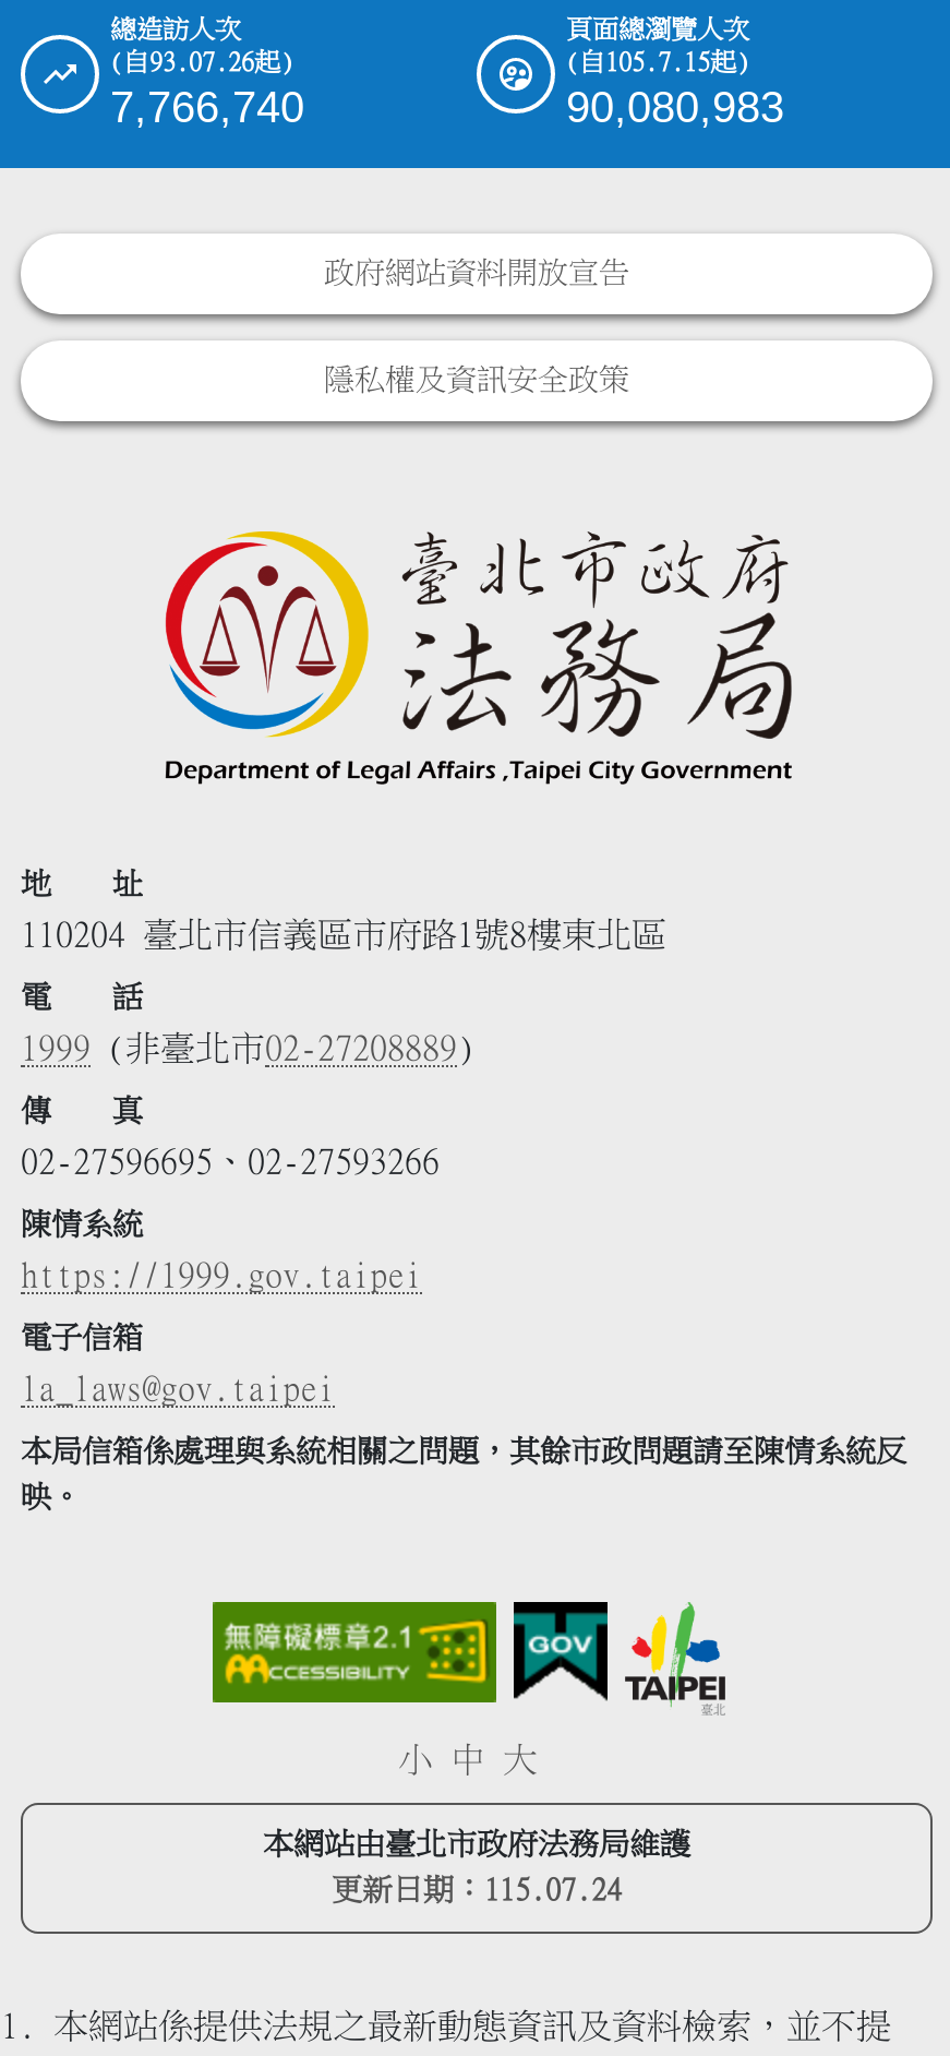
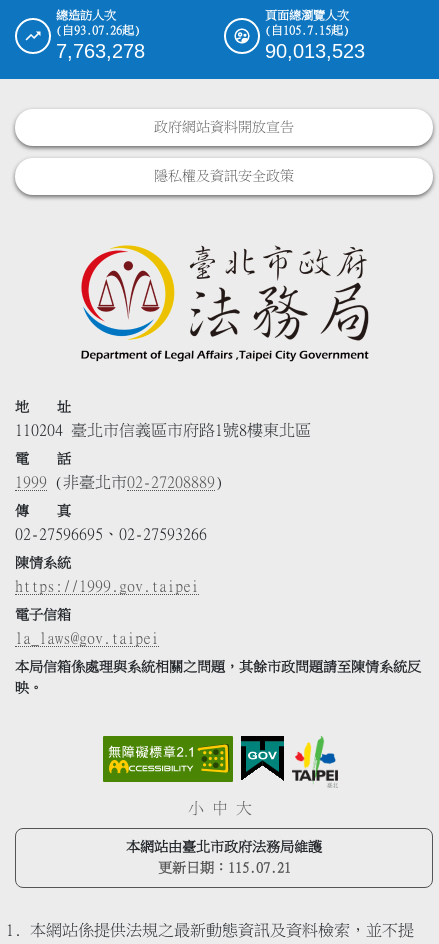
- 7,766,740
+ 7,763,278

- 90,080,983
+ 90,013,523

- 更新日期：115.07.24
+ 更新日期：115.07.21
